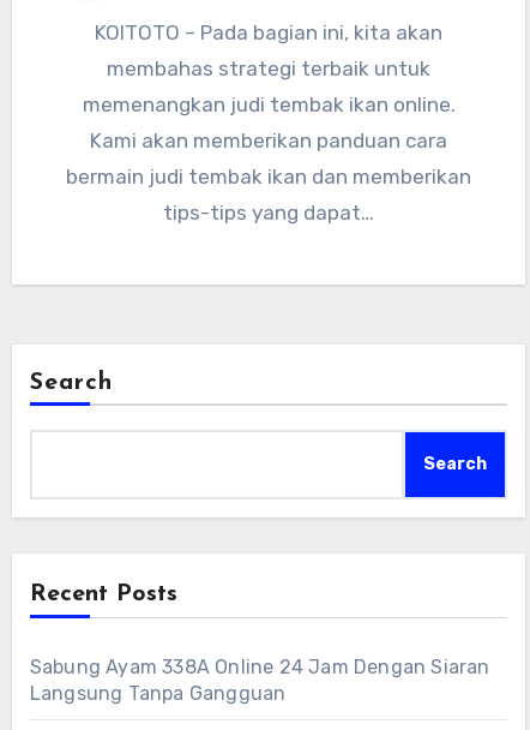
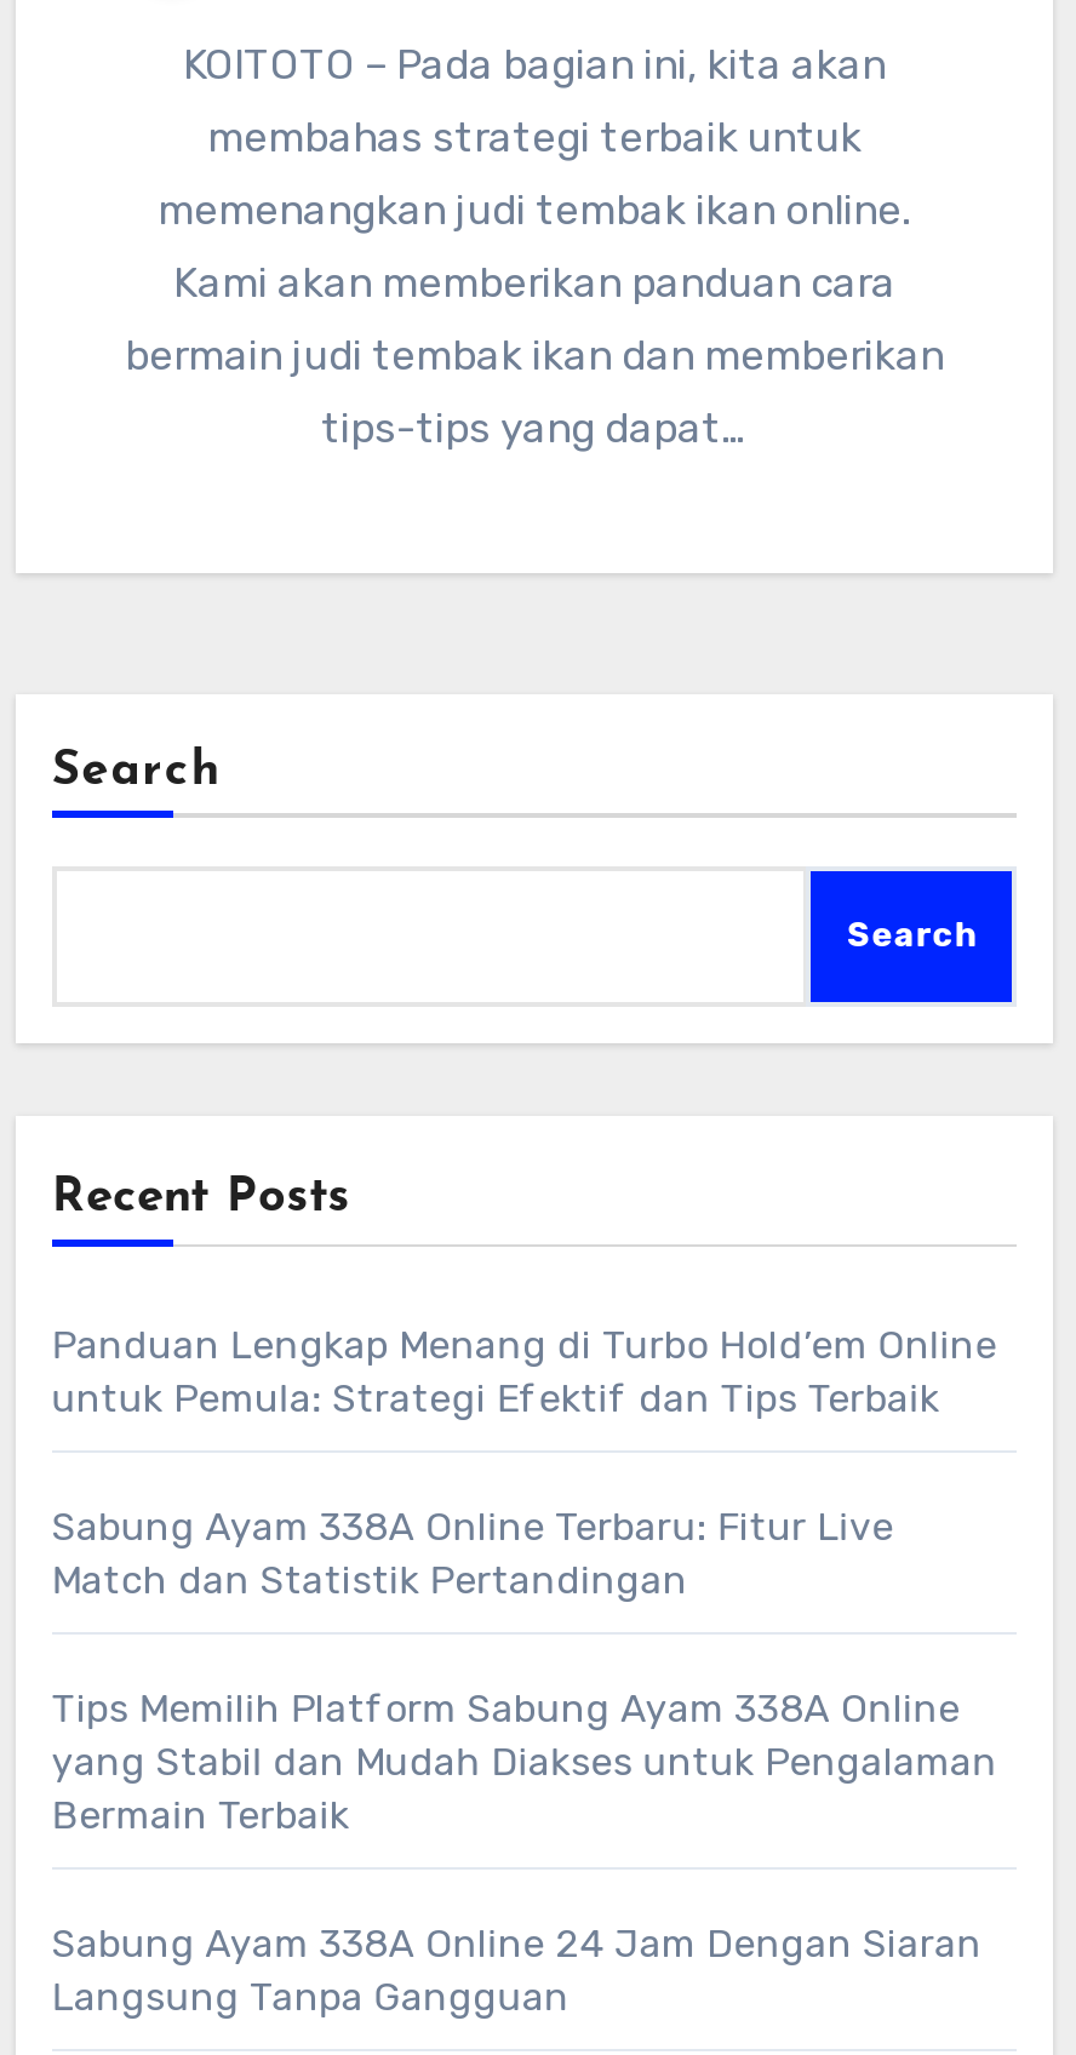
+ Panduan Lengkap Menang di Turbo Hold’em Online
+ untuk Pemula: Strategi Efektif dan Tips Terbaik
+ Sabung Ayam 338A Online Terbaru: Fitur Live
+ Match dan Statistik Pertandingan
+ Tips Memilih Platform Sabung Ayam 338A Online
+ yang Stabil dan Mudah Diakses untuk Pengalaman
+ Bermain Terbaik
